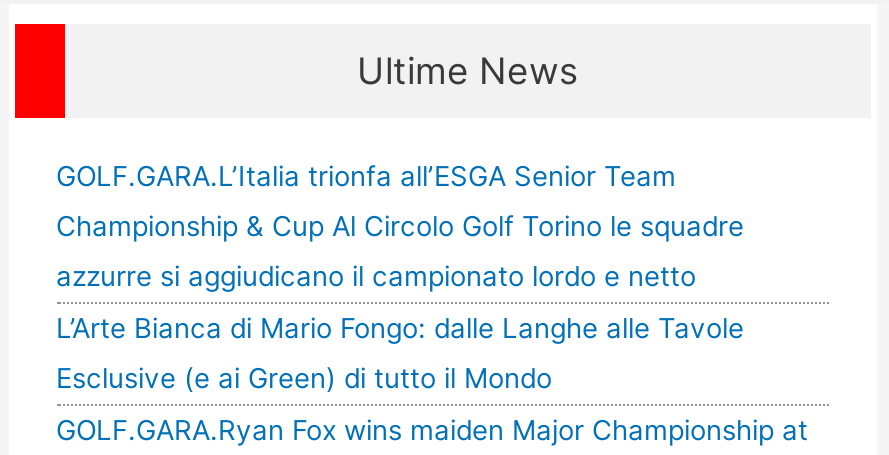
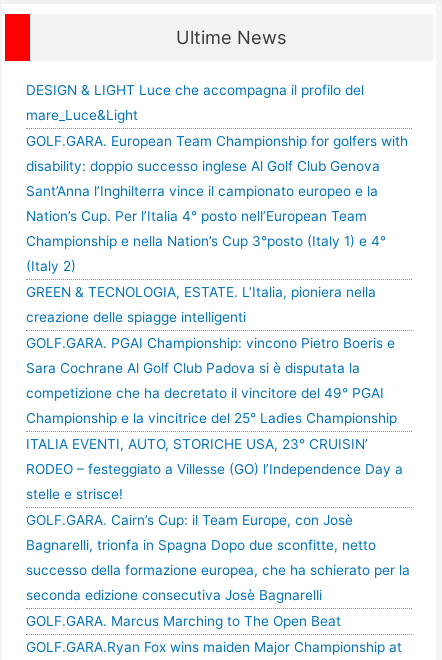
- GOLF.GARA.L’Italia trionfa all’ESGA Senior Team
- Championship & Cup Al Circolo Golf Torino le squadre
- azzurre si aggiudicano il campionato lordo e netto
- L’Arte Bianca di Mario Fongo: dalle Langhe alle Tavole
- Esclusive (e ai Green) di tutto il Mondo
+ DESIGN & LIGHT Luce che accompagna il profilo del
+ mare_Luce&Light
+ GOLF.GARA. European Team Championship for golfers with
+ disability: doppio successo inglese Al Golf Club Genova
+ Sant’Anna l’Inghilterra vince il campionato europeo e la
+ Nation’s Cup. Per l’Italia 4° posto nell’European Team
+ Championship e nella Nation’s Cup 3°posto (Italy 1) e 4°
+ (Italy 2)
+ GREEN & TECNOLOGIA, ESTATE. L’Italia, pioniera nella
+ creazione delle spiagge intelligenti
+ GOLF.GARA. PGAI Championship: vincono Pietro Boeris e
+ Sara Cochrane Al Golf Club Padova si è disputata la
+ competizione che ha decretato il vincitore del 49° PGAI
+ Championship e la vincitrice del 25° Ladies Championship
+ ITALIA EVENTI, AUTO, STORICHE USA, 23° CRUISIN’
+ RODEO – festeggiato a Villesse (GO) l’Independence Day a
+ stelle e strisce!
+ GOLF.GARA. Cairn’s Cup: il Team Europe, con Josè
+ Bagnarelli, trionfa in Spagna Dopo due sconfitte, netto
+ successo della formazione europea, che ha schierato per la
+ seconda edizione consecutiva Josè Bagnarelli
+ GOLF.GARA. Marcus Marching to The Open Beat
